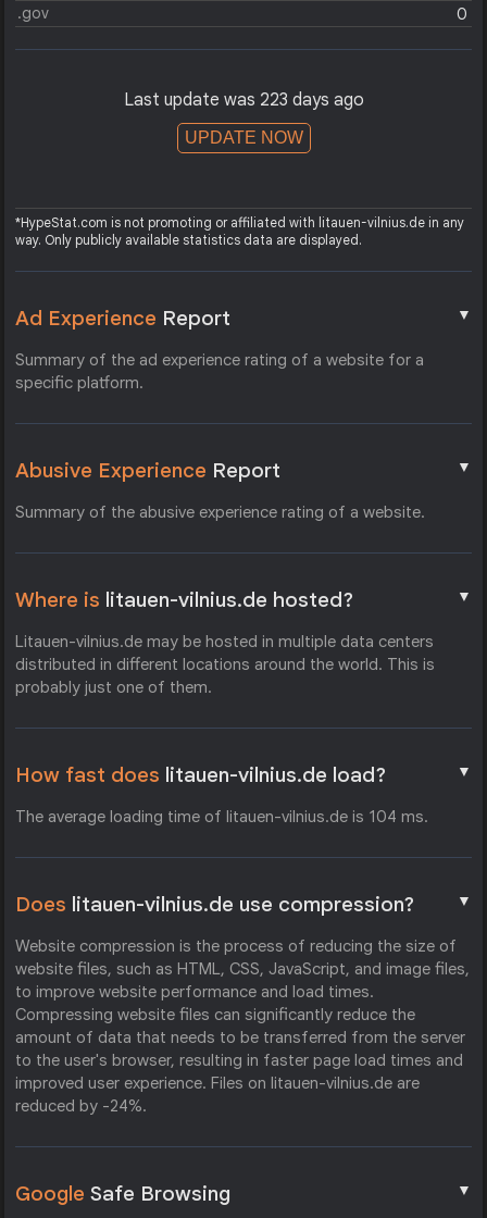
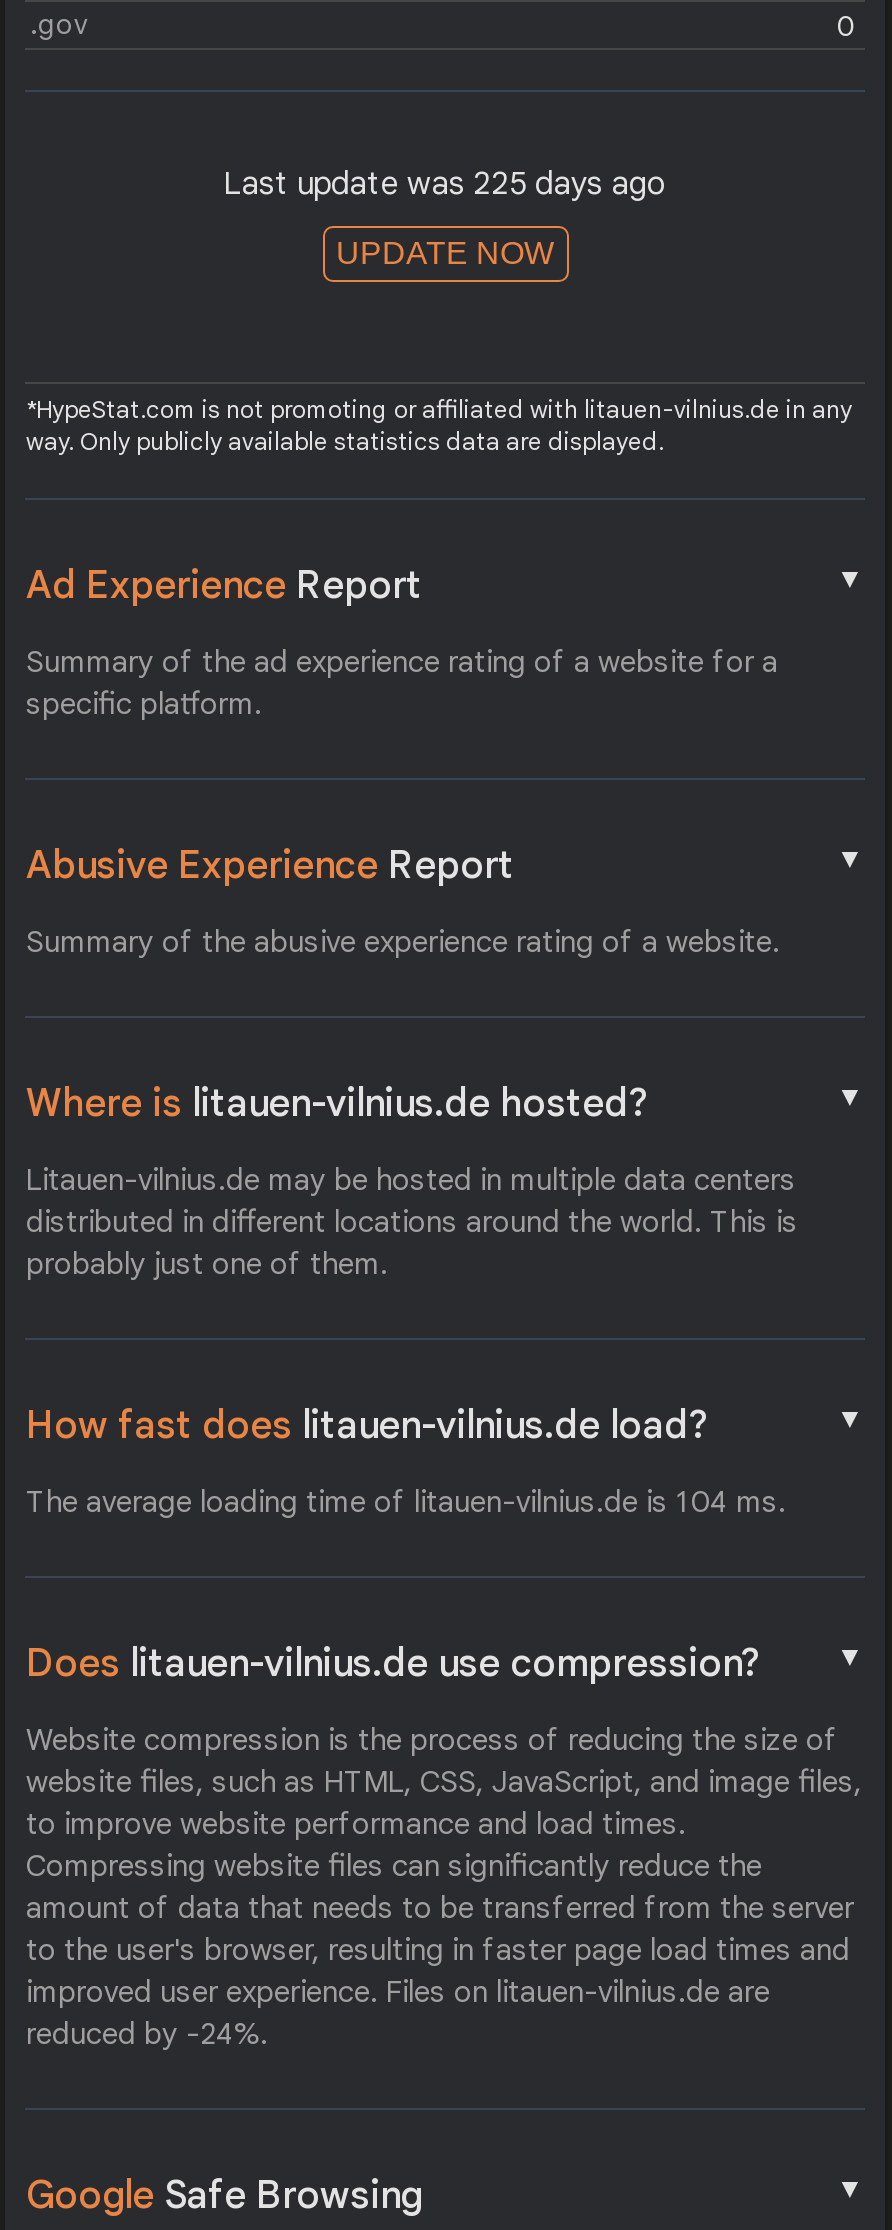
- Last update was 223 days ago
+ Last update was 225 days ago
